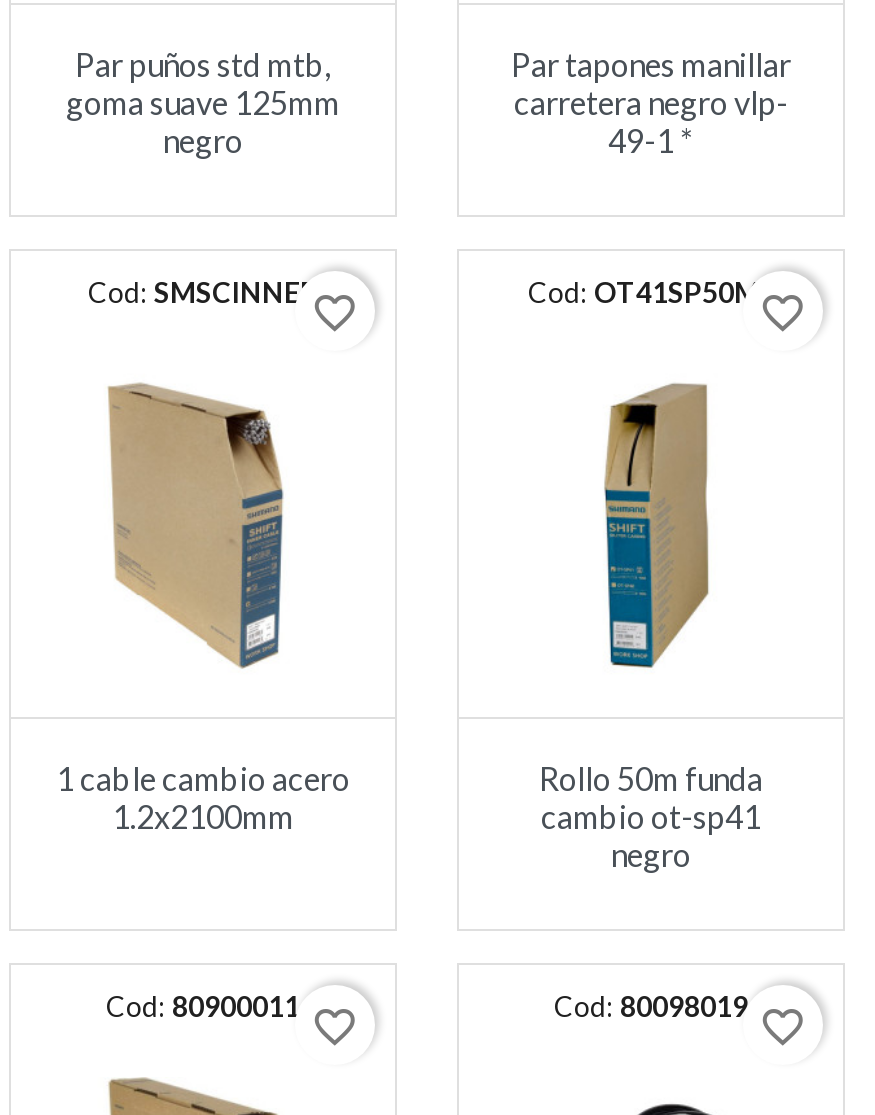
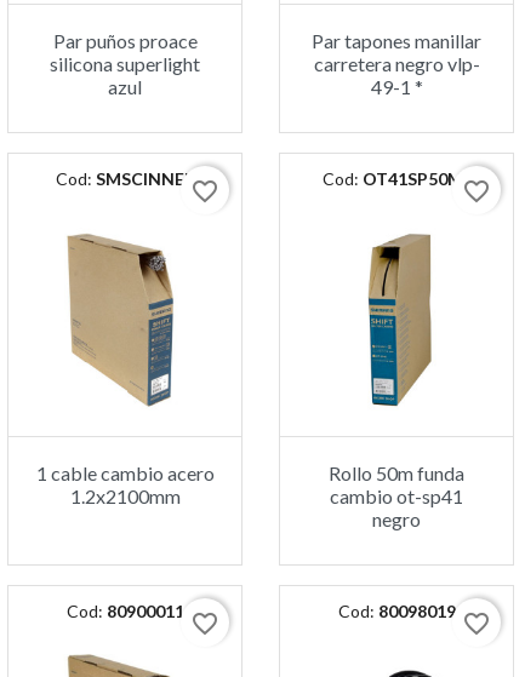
- Par puños std mtb,
- goma suave 125mm
- negro
+ Par puños proace
+ silicona superlight
+ azul
